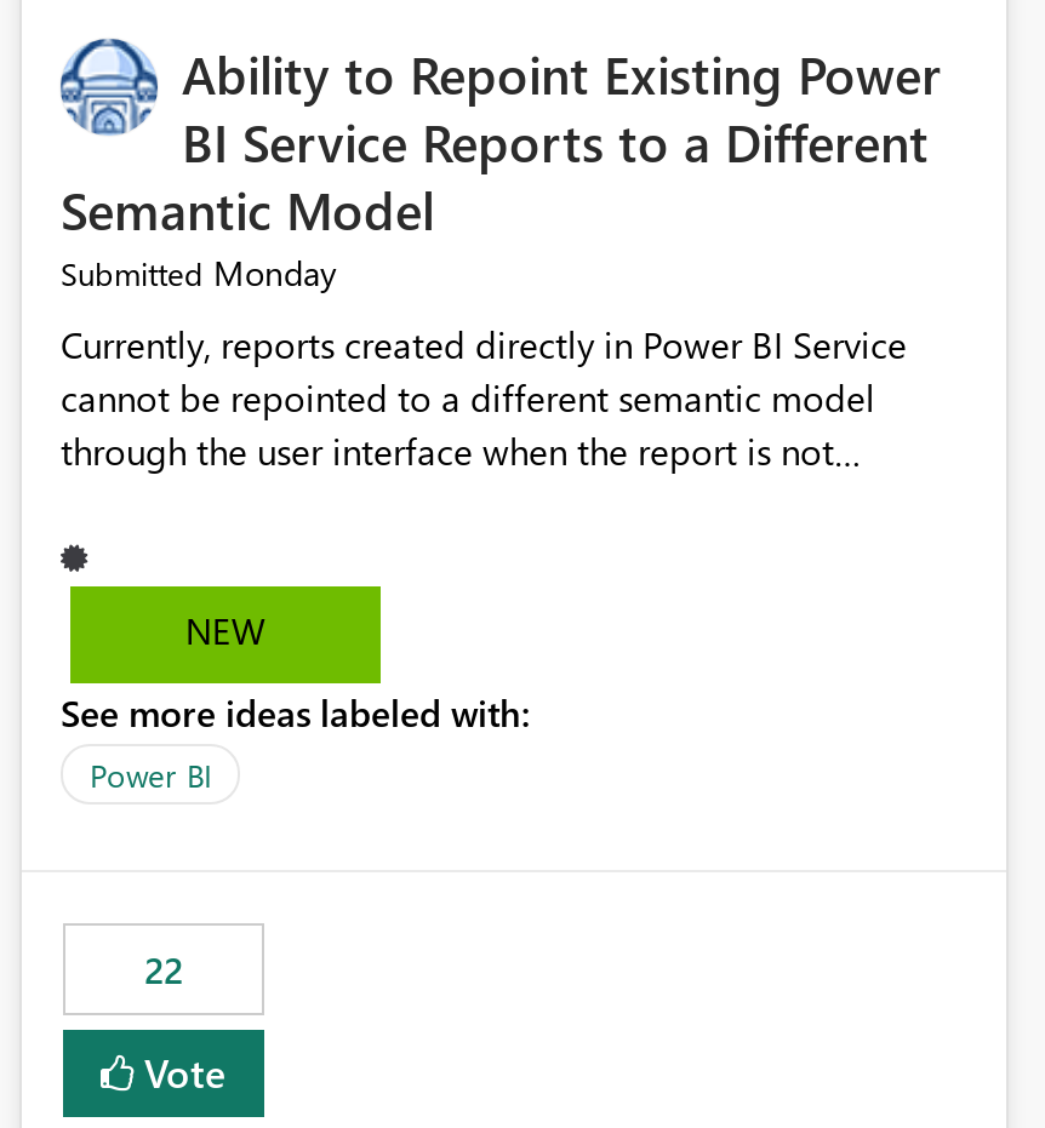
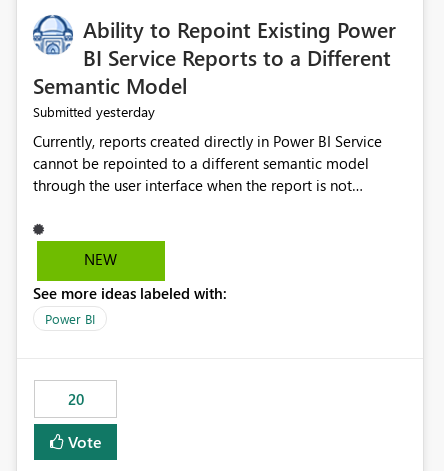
- Submitted Monday
+ Submitted yesterday

- 22
+ 20
